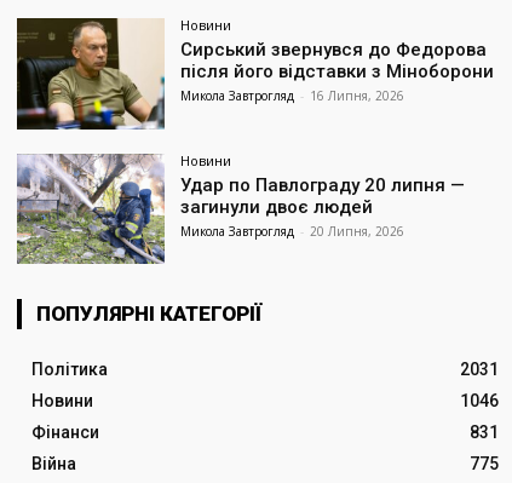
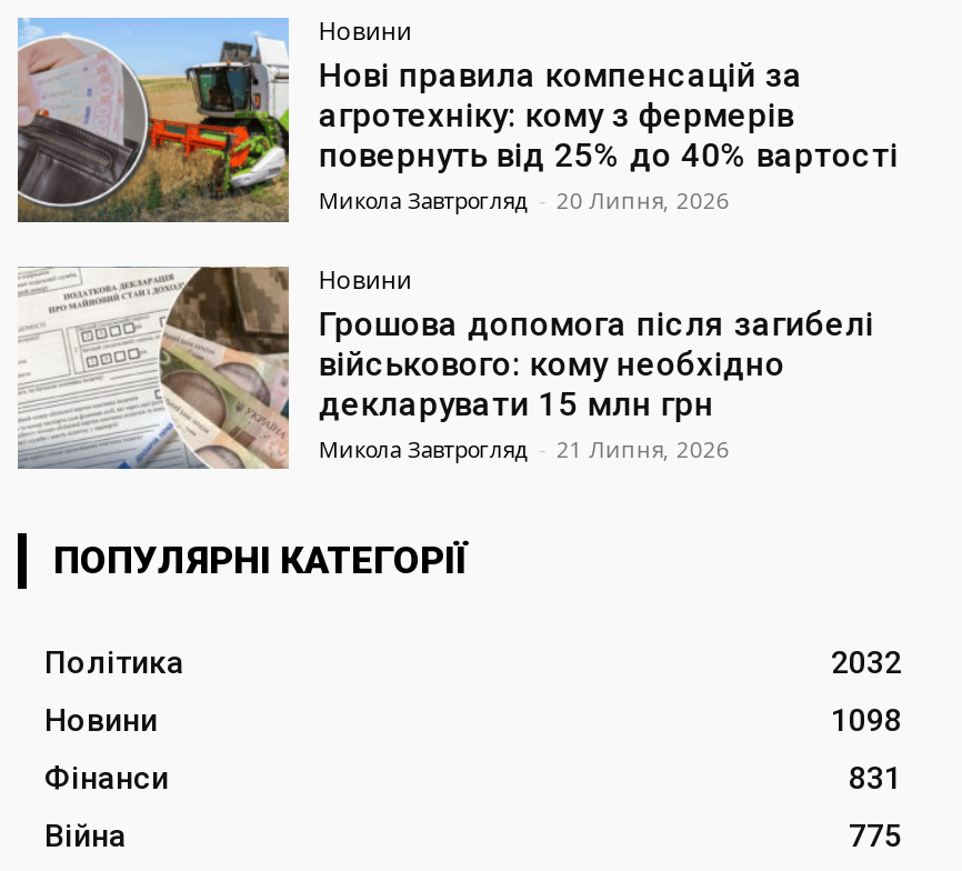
- [image]
- Сирський звернувся до Федорова
- після його відставки з Міноборони
- Микола Завтрогляд - 16 Липня, 2026
+ [image]
+ Нові правила компенсацій за
+ агротехніку: кому з фермерів
+ повернуть від 25% до 40% вартості

- [image]
- Удар по Павлограду 20 липня —
- загинули двоє людей
+ [image]
+ Грошова допомога після загибелі
+ військового: кому необхідно
+ декларувати 15 млн грн
+ Микола Завтрогляд - 21 Липня, 2026

moved up: Микола Завтрогляд - 20 Липня, 2026

- 2031
+ 2032

- 1046
+ 1098
